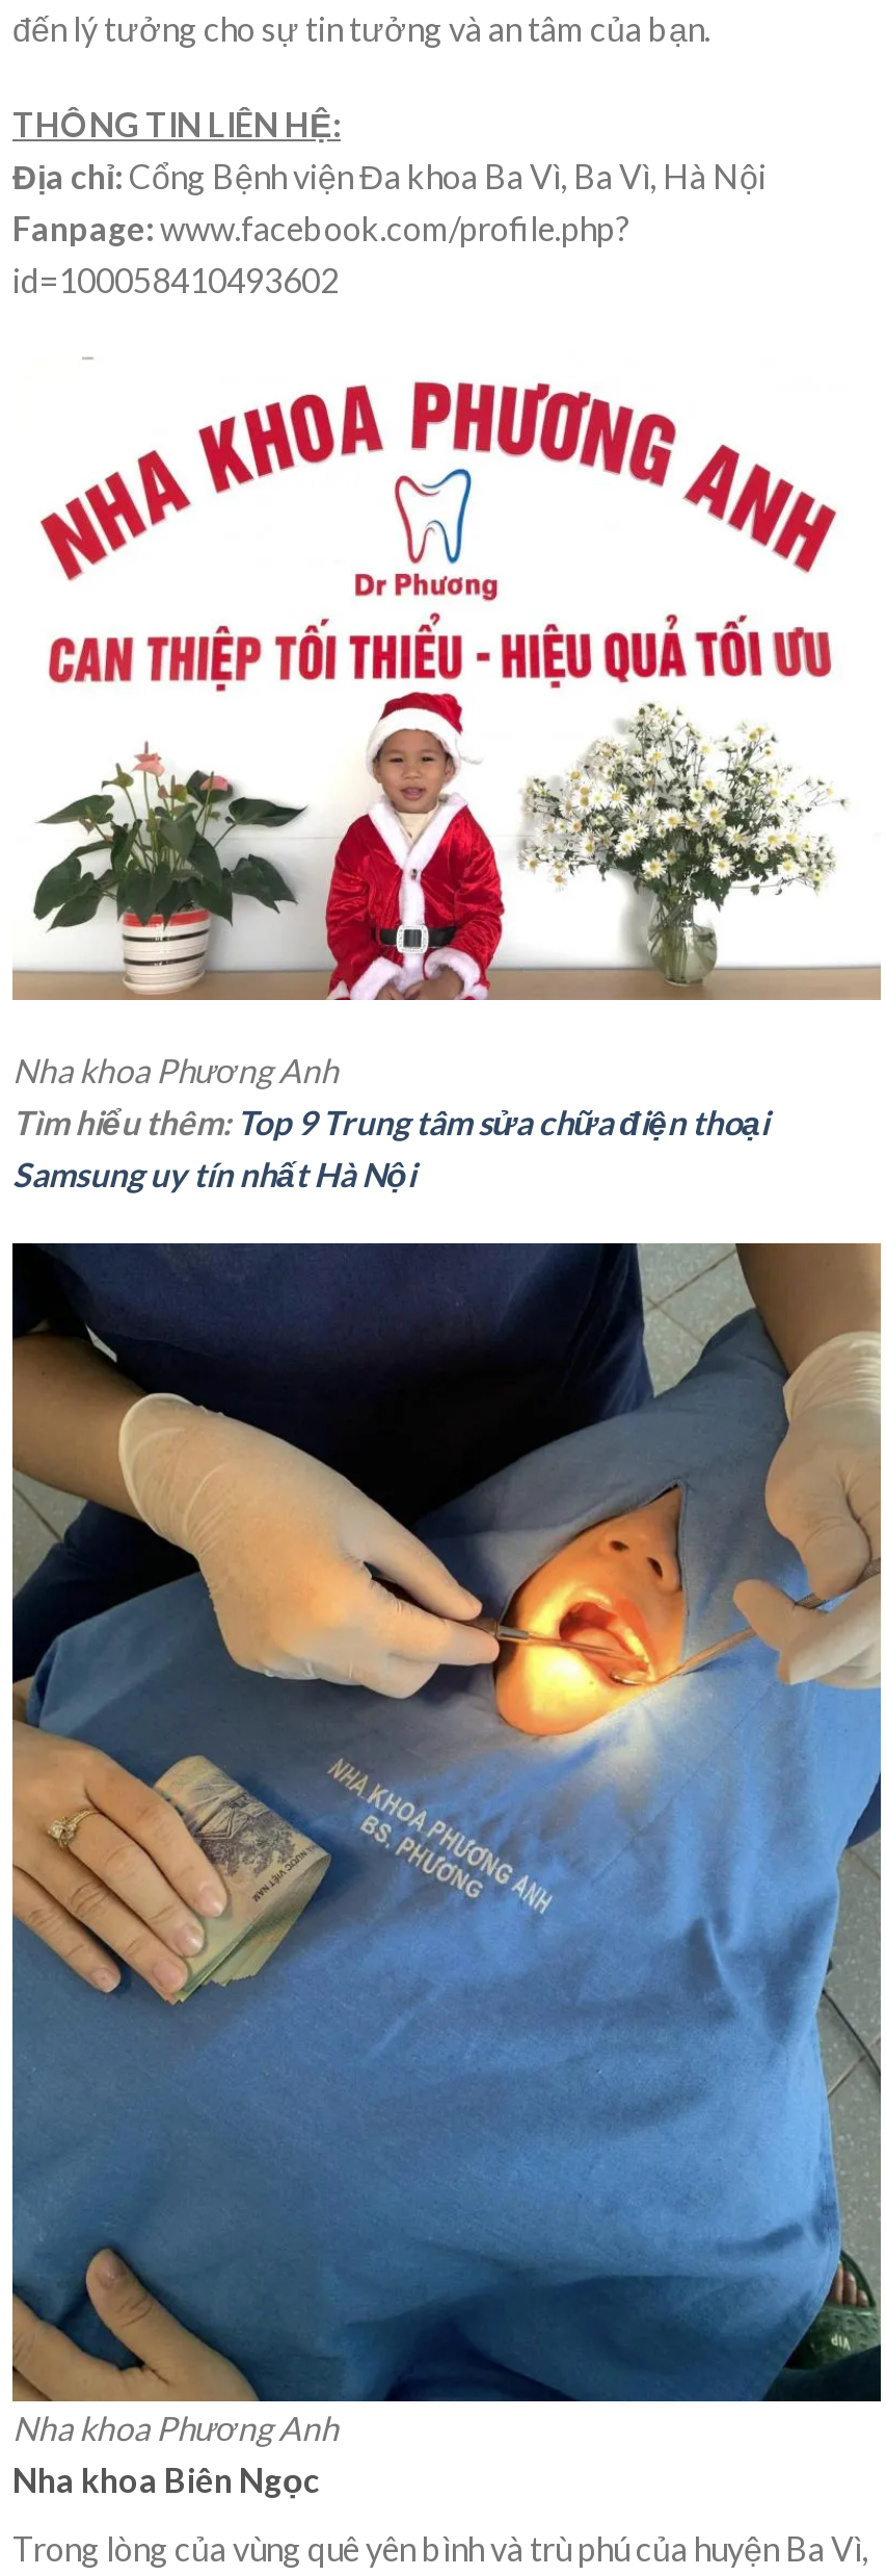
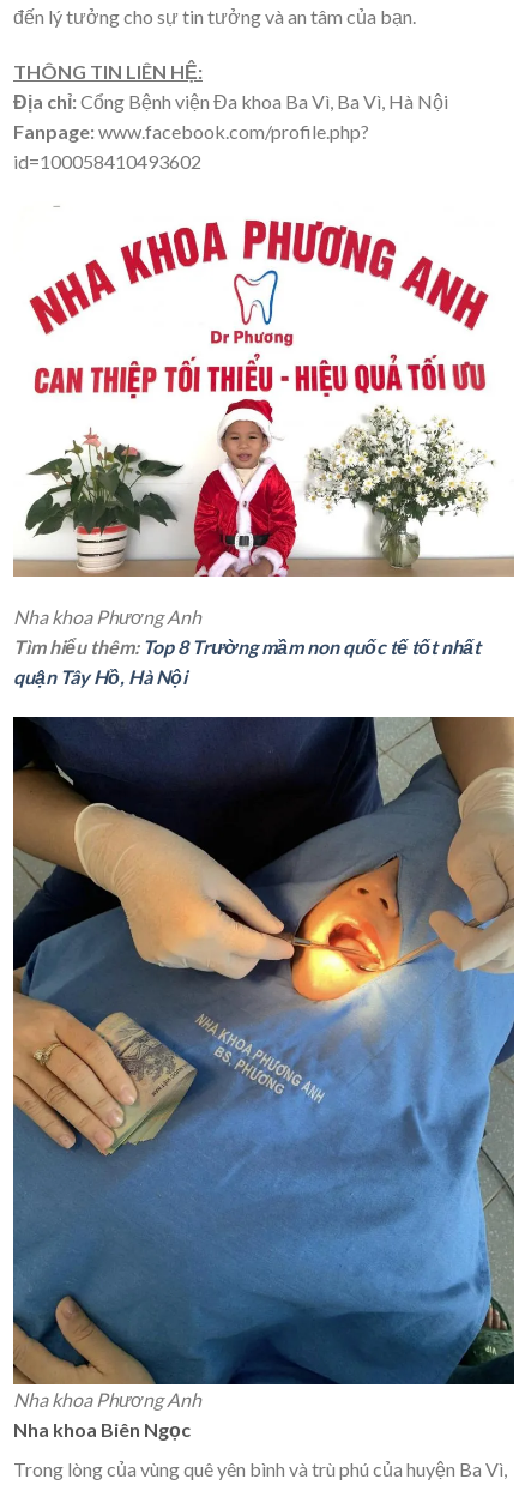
- Tìm hiểu thêm: Top 9 Trung tâm sửa chữa điện thoại
- Samsung uy tín nhất Hà Nội
+ Tìm hiểu thêm: Top 8 Trường mầm non quốc tế tốt nhất
+ quận Tây Hồ, Hà Nội
